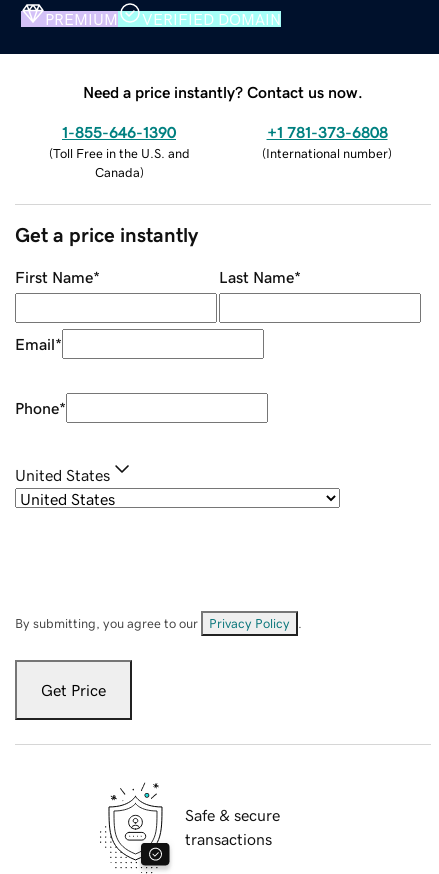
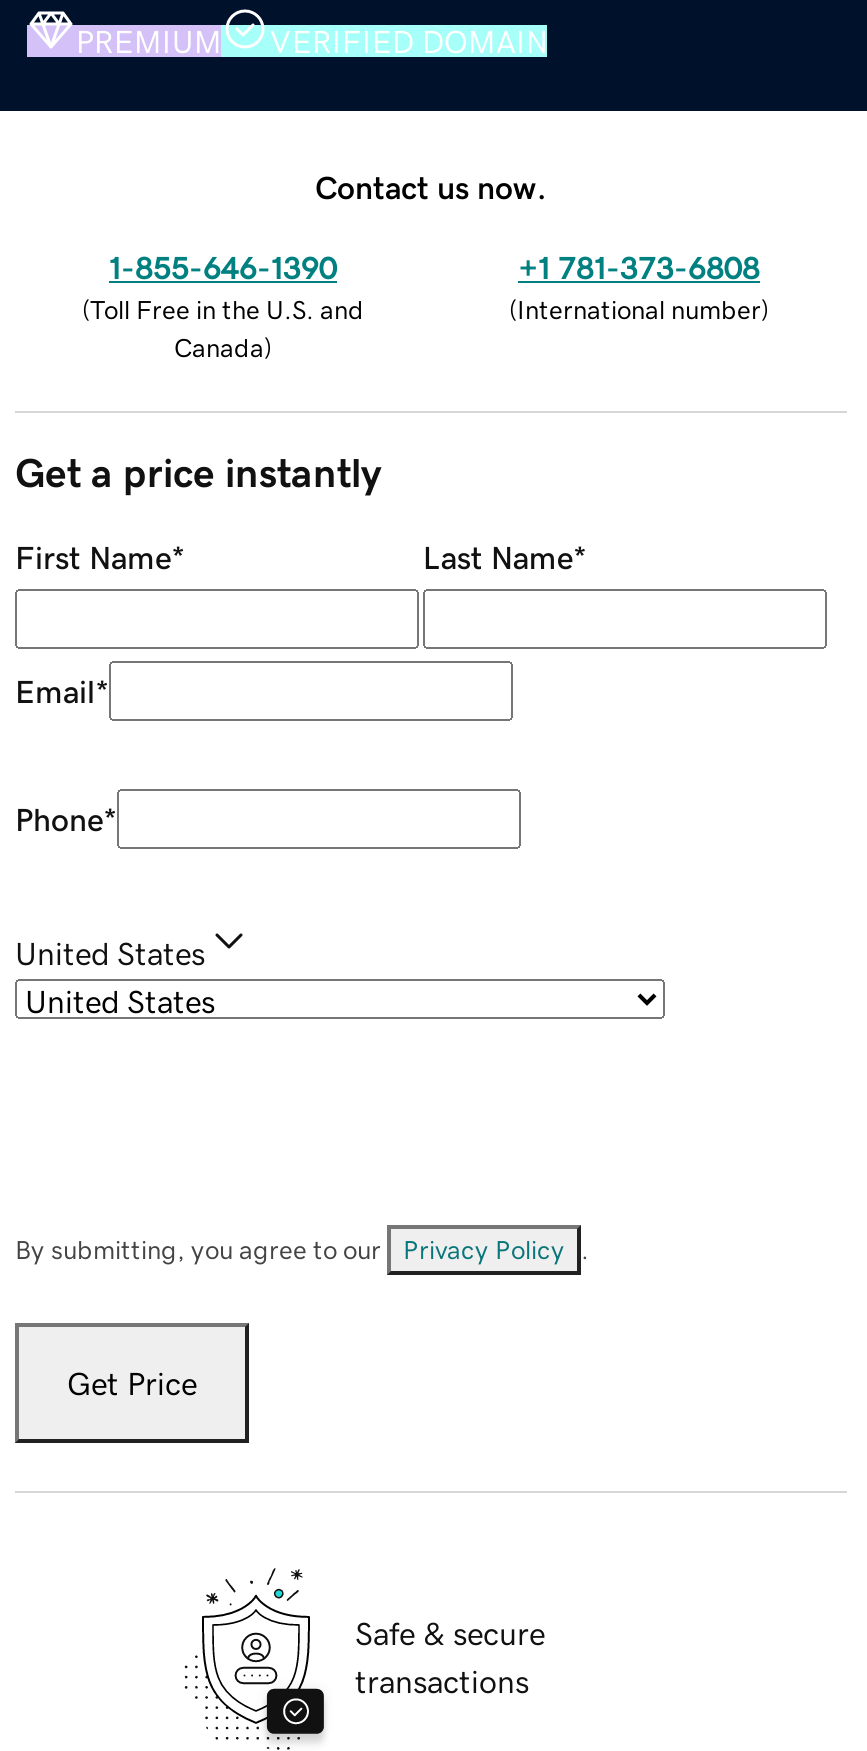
- Need a price instantly? Contact us now.
+ Contact us now.
